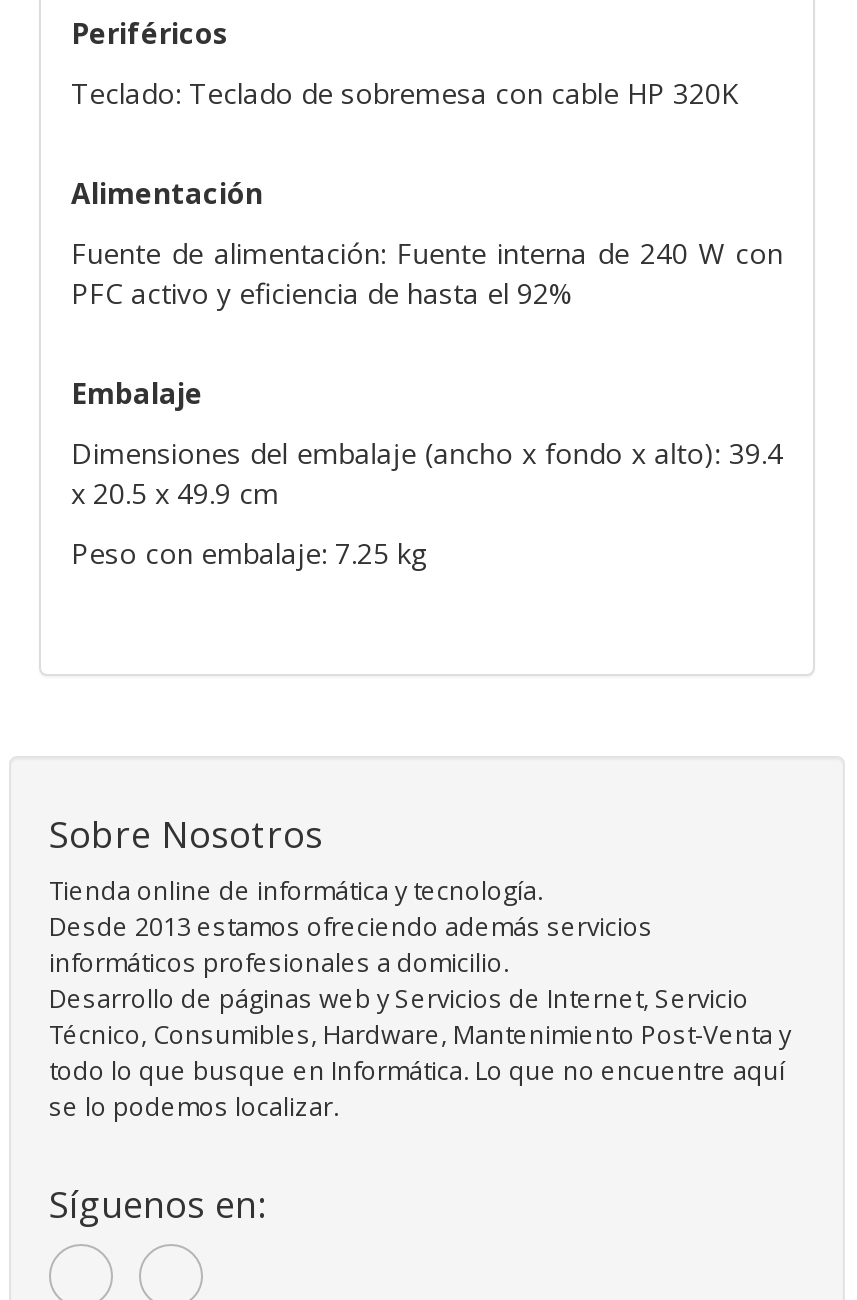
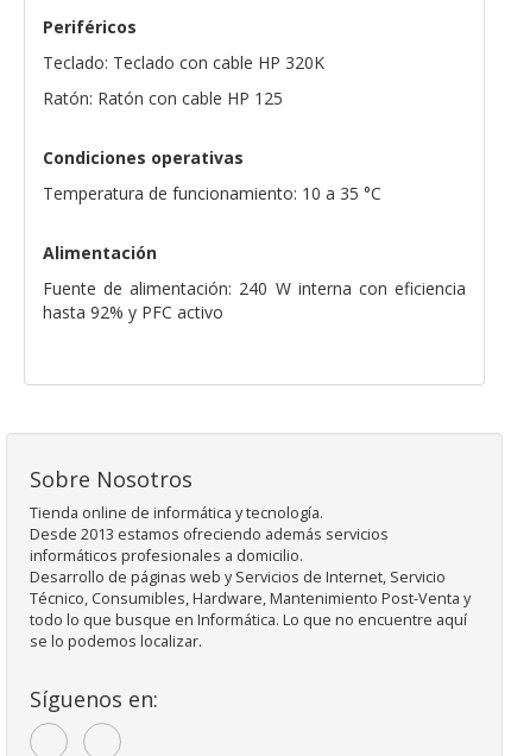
- Teclado: Teclado de sobremesa con cable HP 320K
+ Teclado: Teclado con cable HP 320K
+ Ratón: Ratón con cable HP 125
+ Condiciones operativas
+ Temperatura de funcionamiento: 10 a 35 °C

moved down: Alimentación

- Fuente de alimentación: Fuente interna de 240 W con
- PFC activo y eficiencia de hasta el 92%
- Embalaje
- Dimensiones del embalaje (ancho x fondo x alto): 39.4
- x 20.5 x 49.9 cm
- Peso con embalaje: 7.25 kg
+ Fuente de alimentación: 240 W interna con eficiencia
+ hasta 92% y PFC activo
